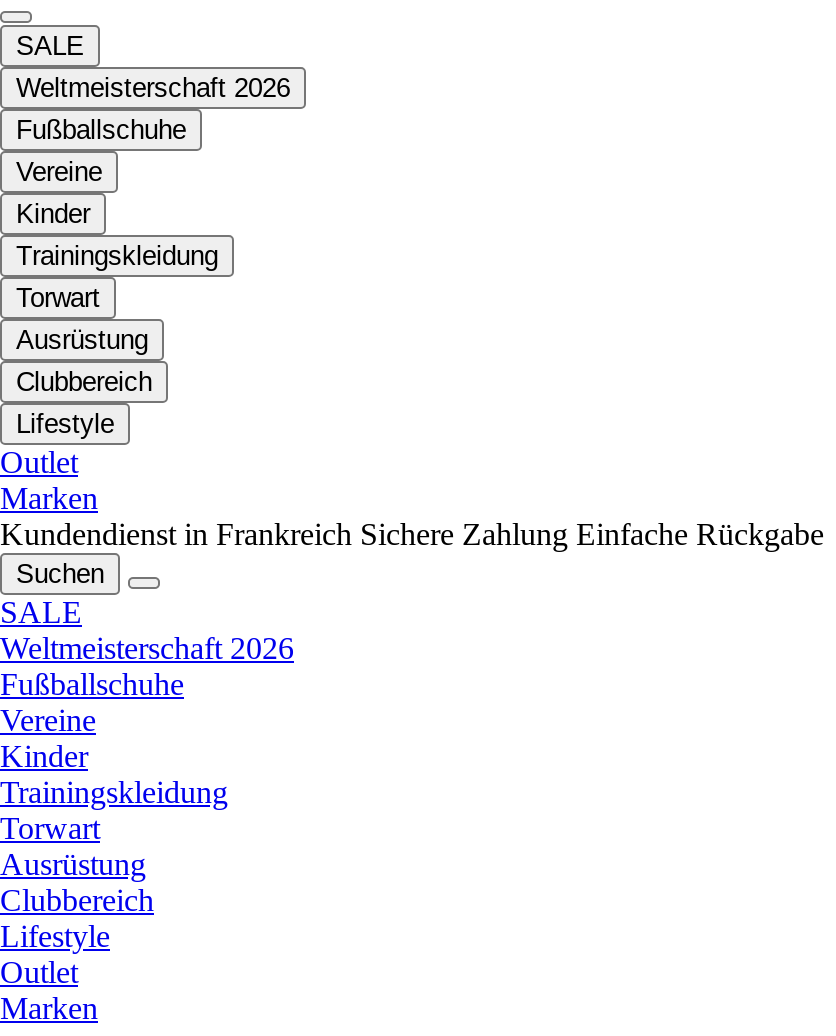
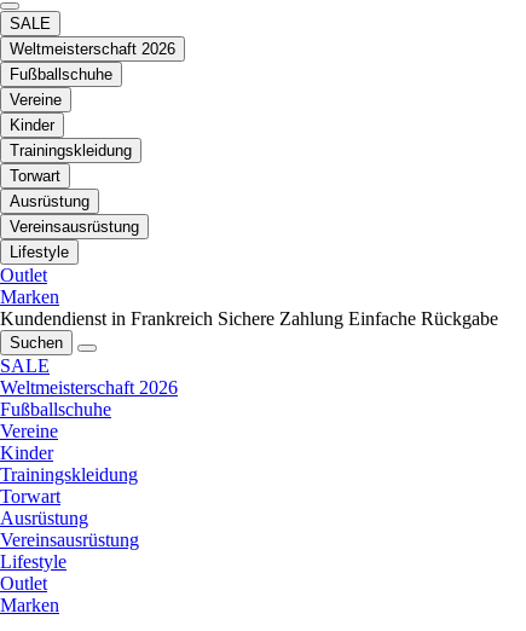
- Clubbereich
+ Vereinsausrüstung

- Clubbereich
+ Vereinsausrüstung
